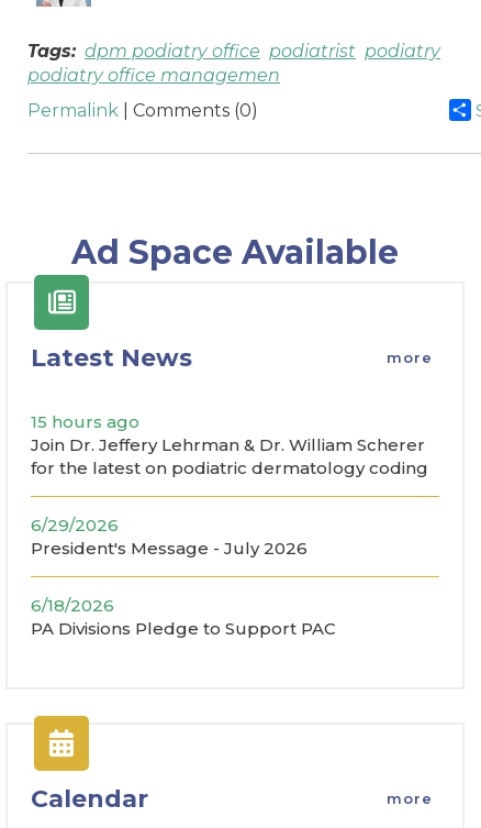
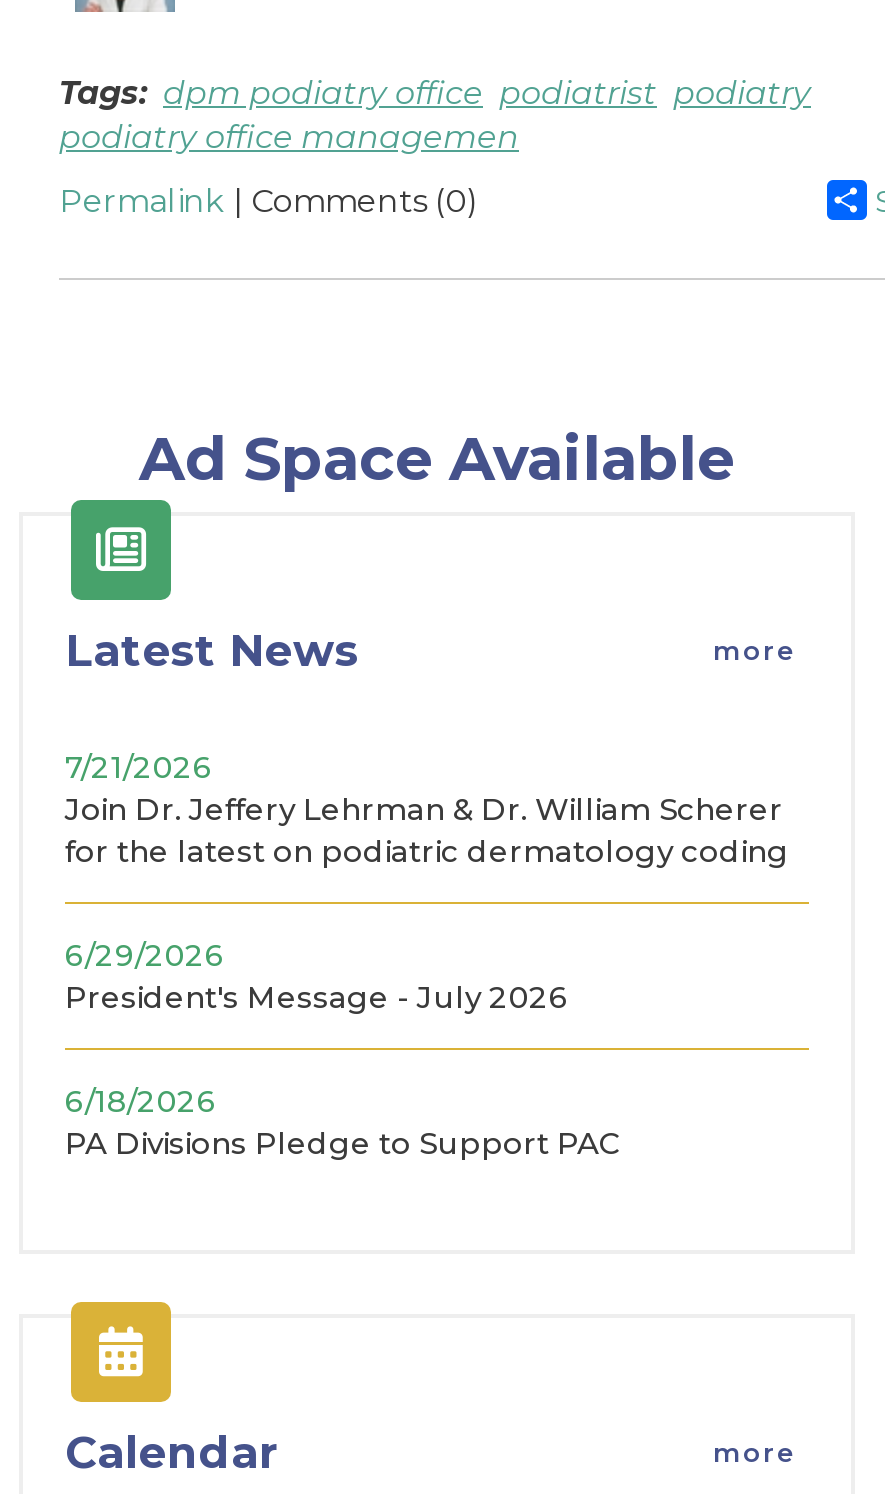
- 15 hours ago
+ 7/21/2026
